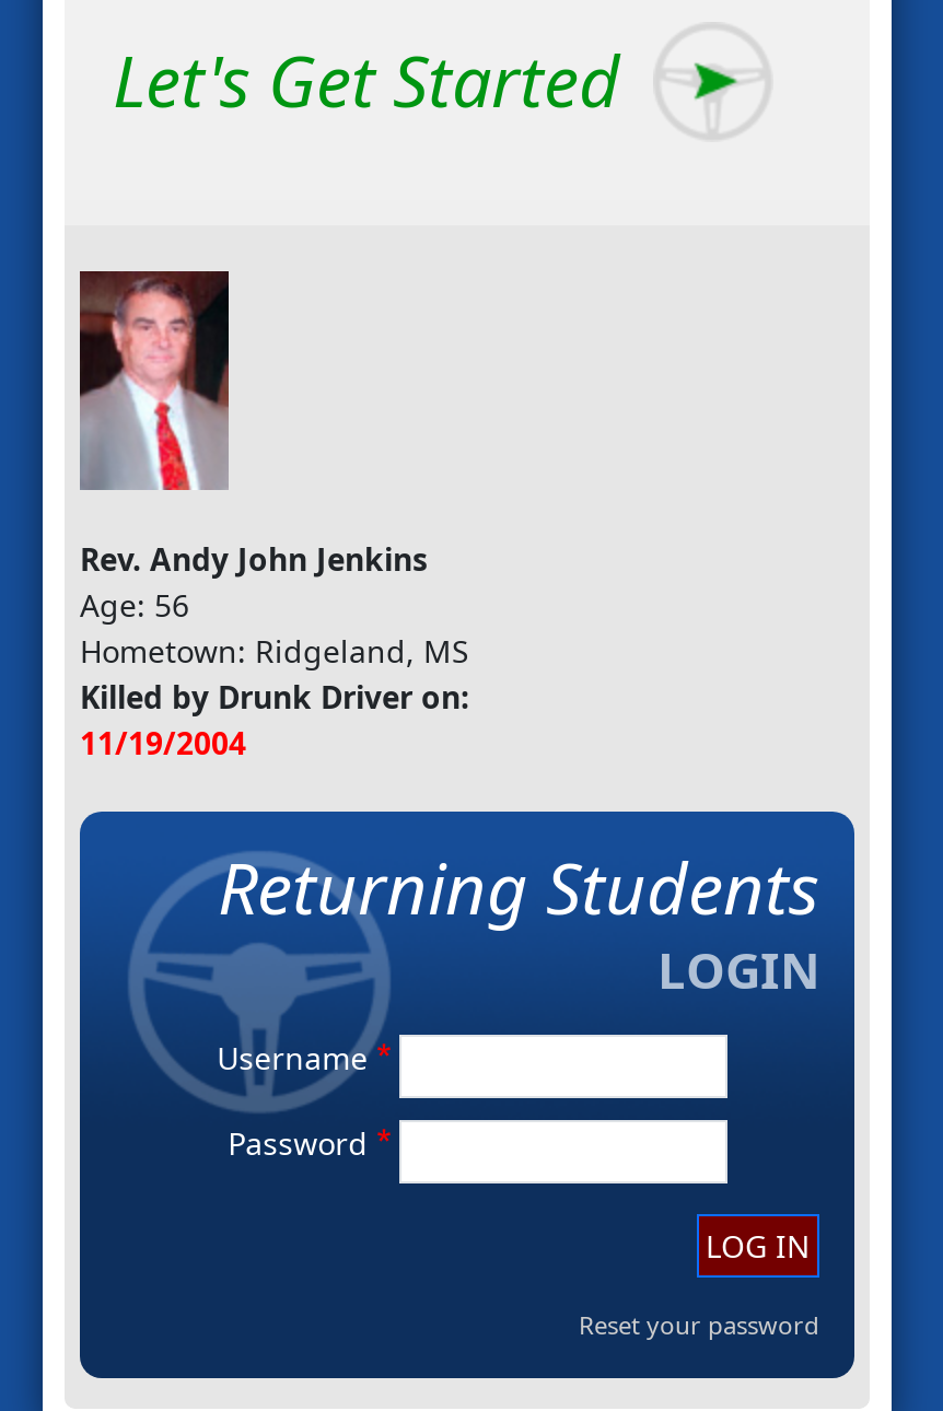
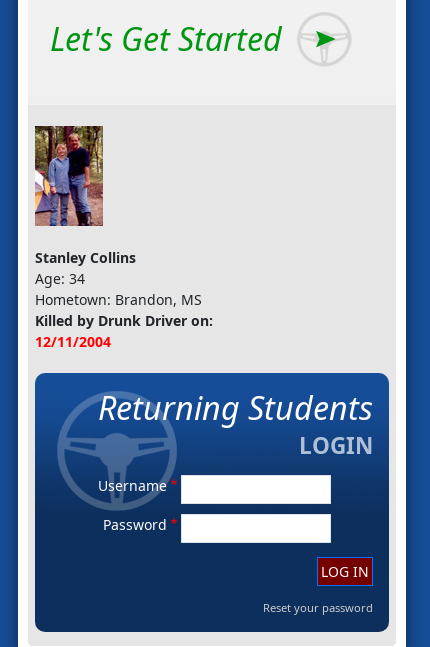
- [image]
- Rev. Andy John Jenkins
- Age: 56
- Hometown: Ridgeland, MS
+ [image]
+ Stanley Collins
+ Age: 34
+ Hometown: Brandon, MS

- 11/19/2004
+ 12/11/2004
